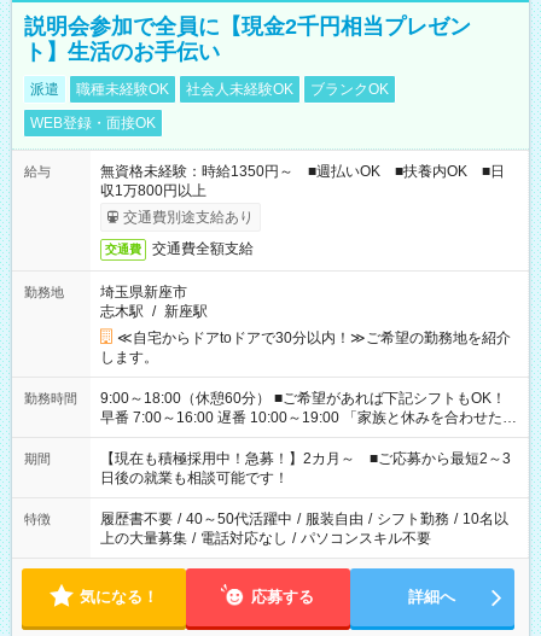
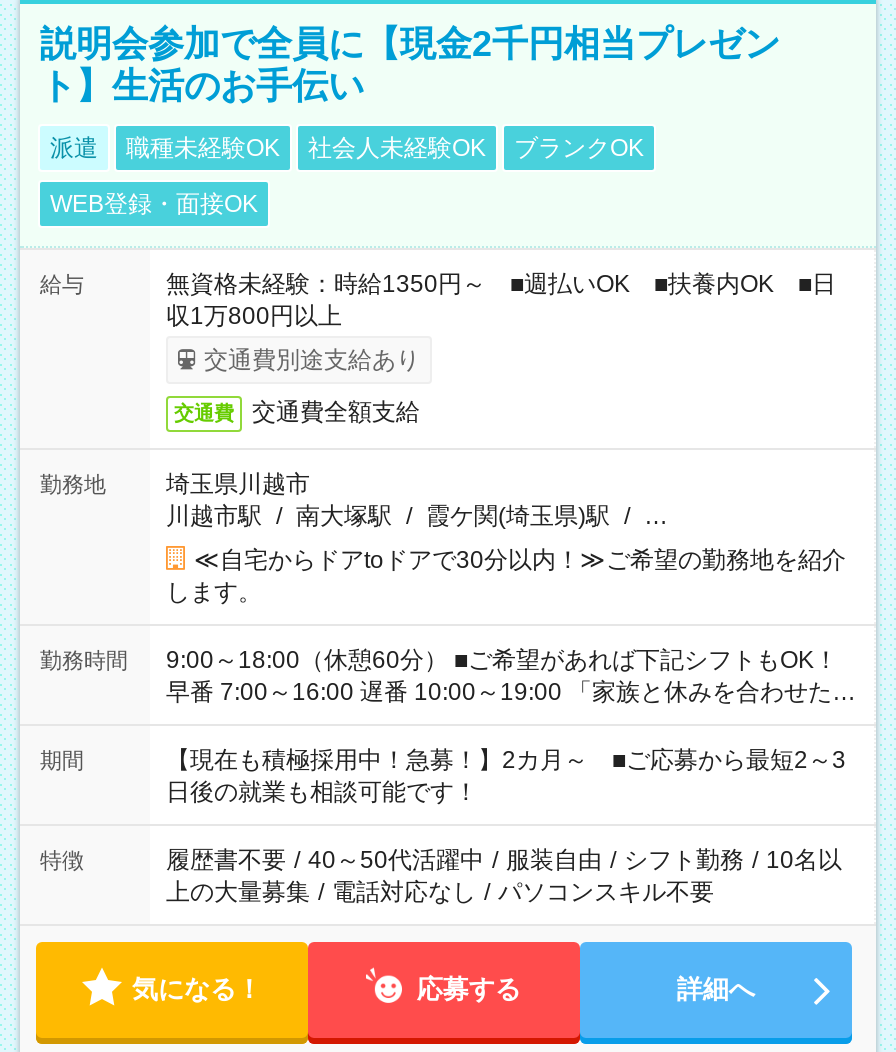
- 埼玉県新座市
- 志木駅 / 新座駅
+ 埼玉県川越市
+ 川越市駅 / 南大塚駅 / 霞ケ関(埼玉県)駅 / …
